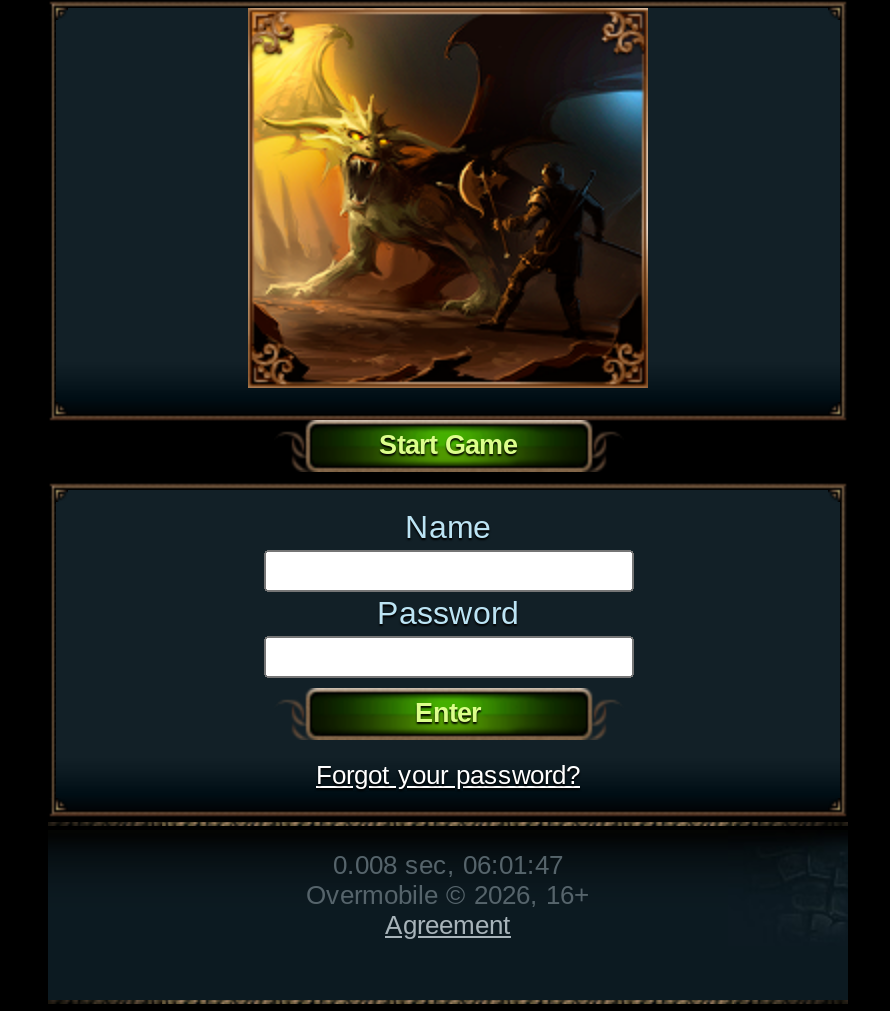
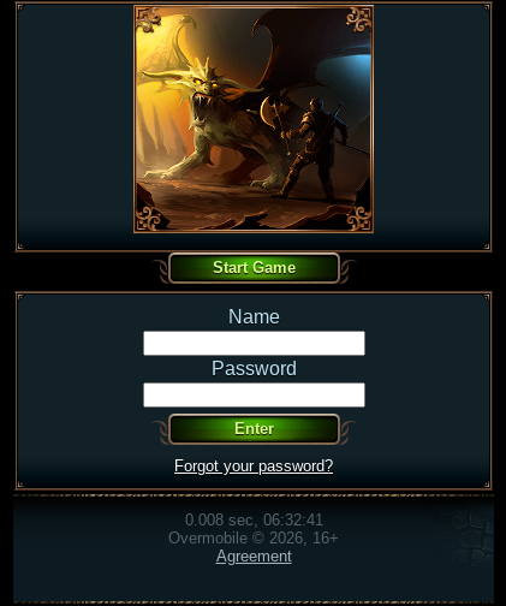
- 0.008 sec, 06:01:47
+ 0.008 sec, 06:32:41
